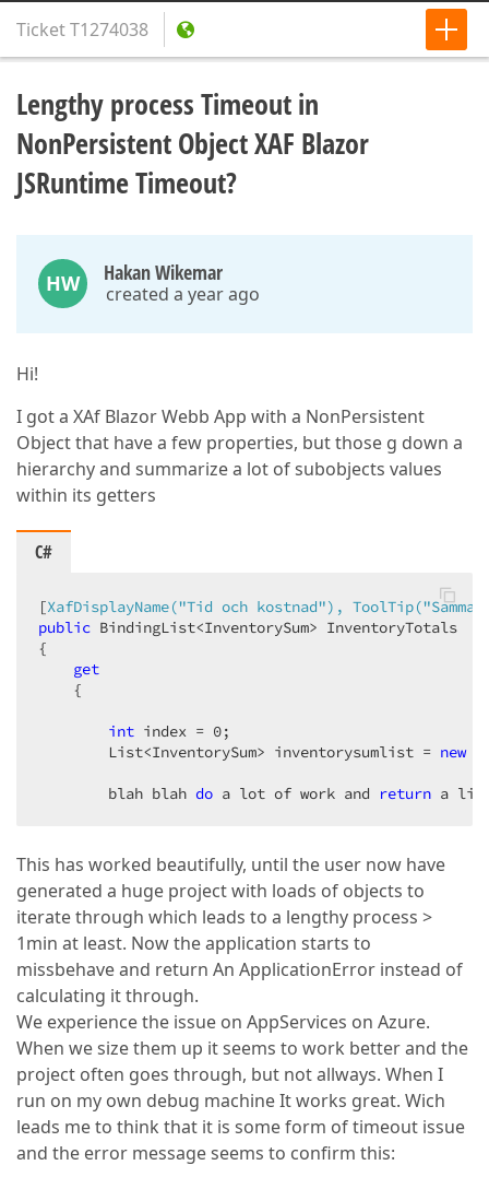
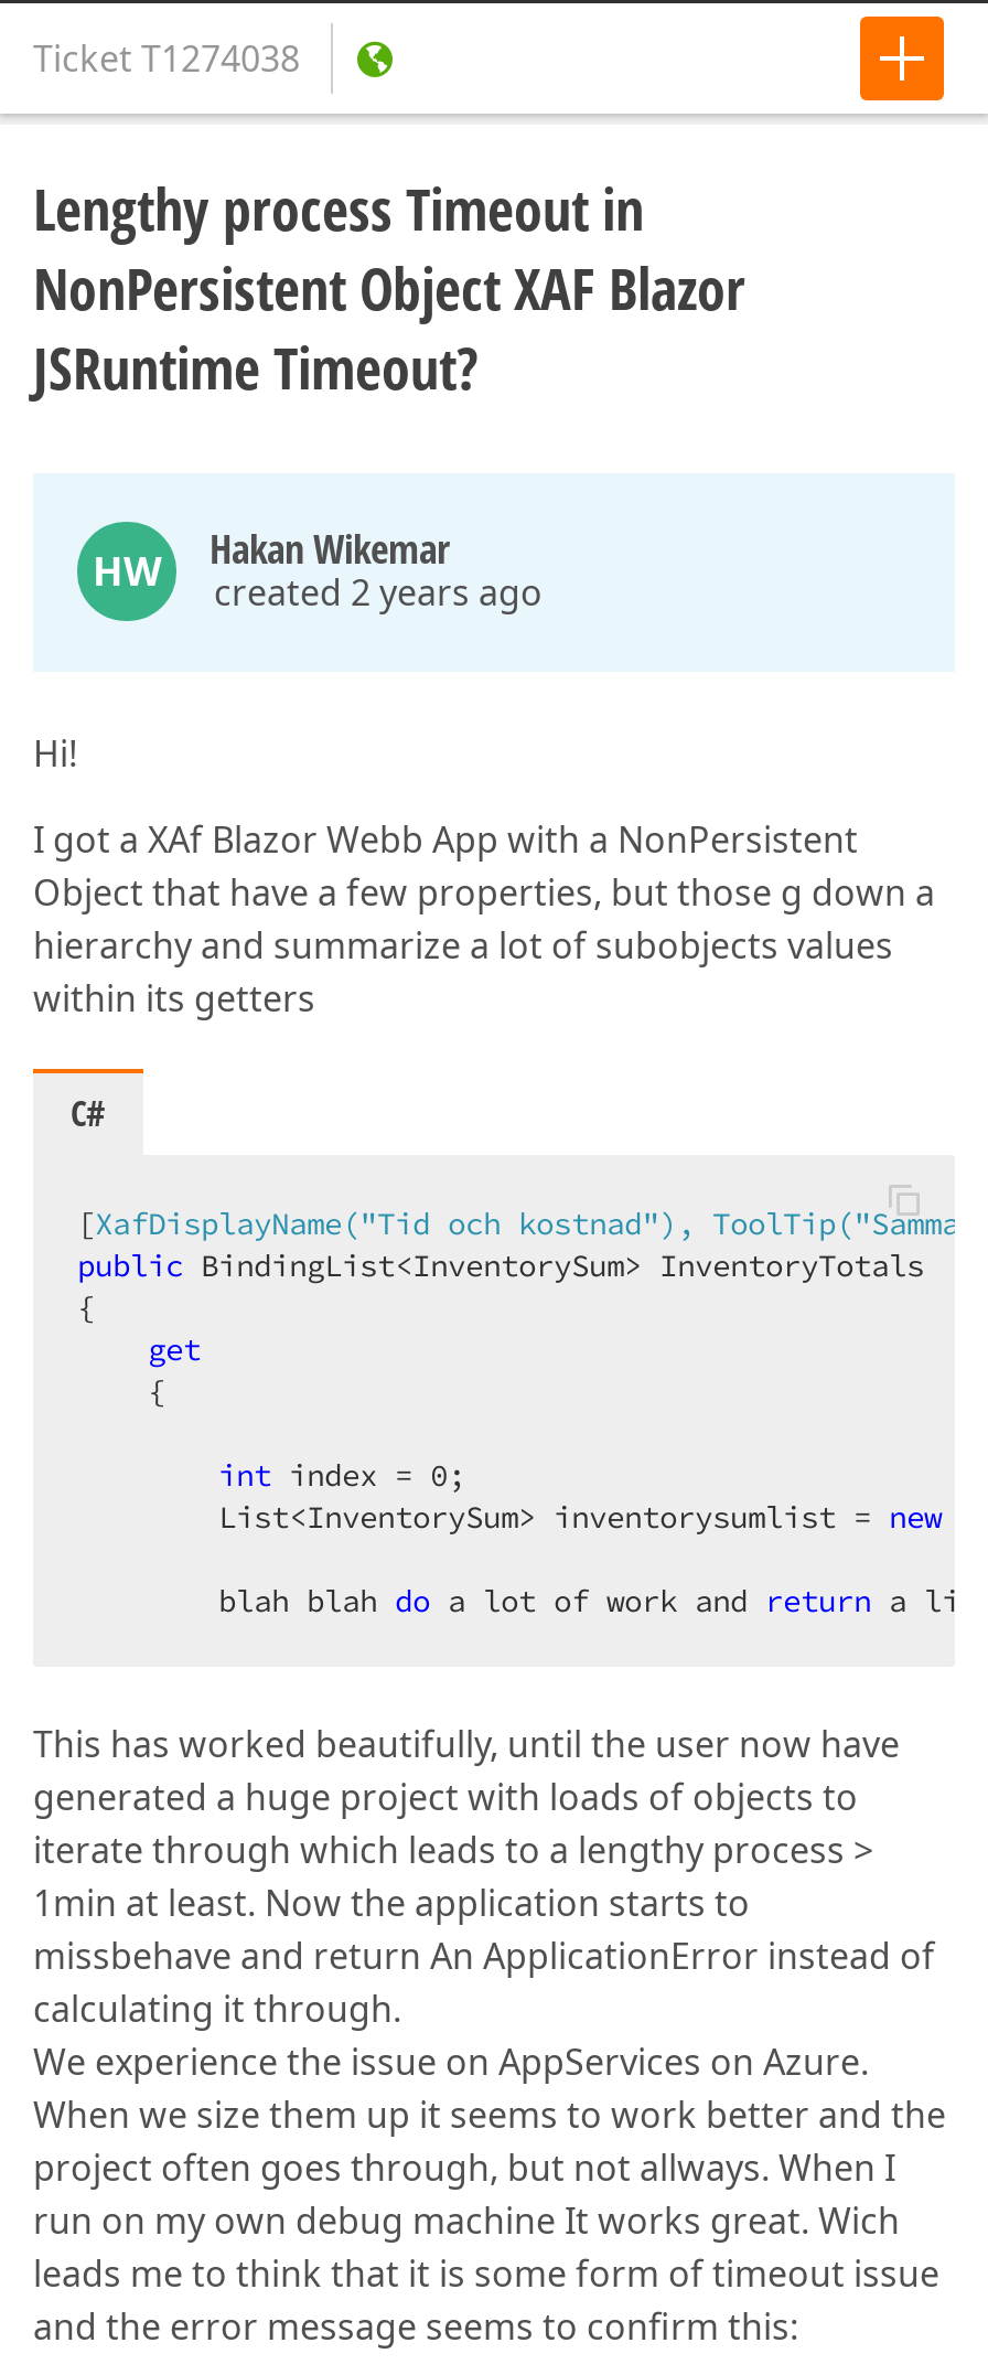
- created a year ago
+ created 2 years ago
